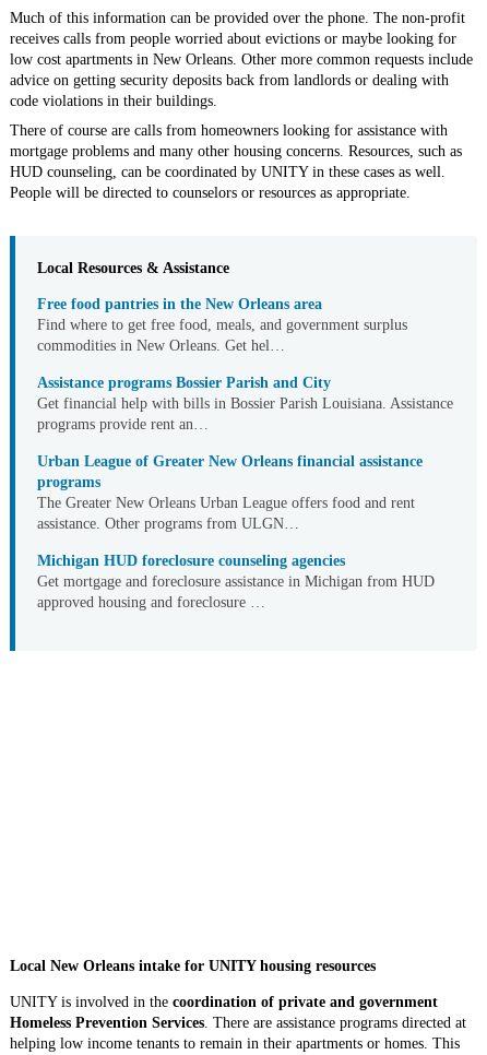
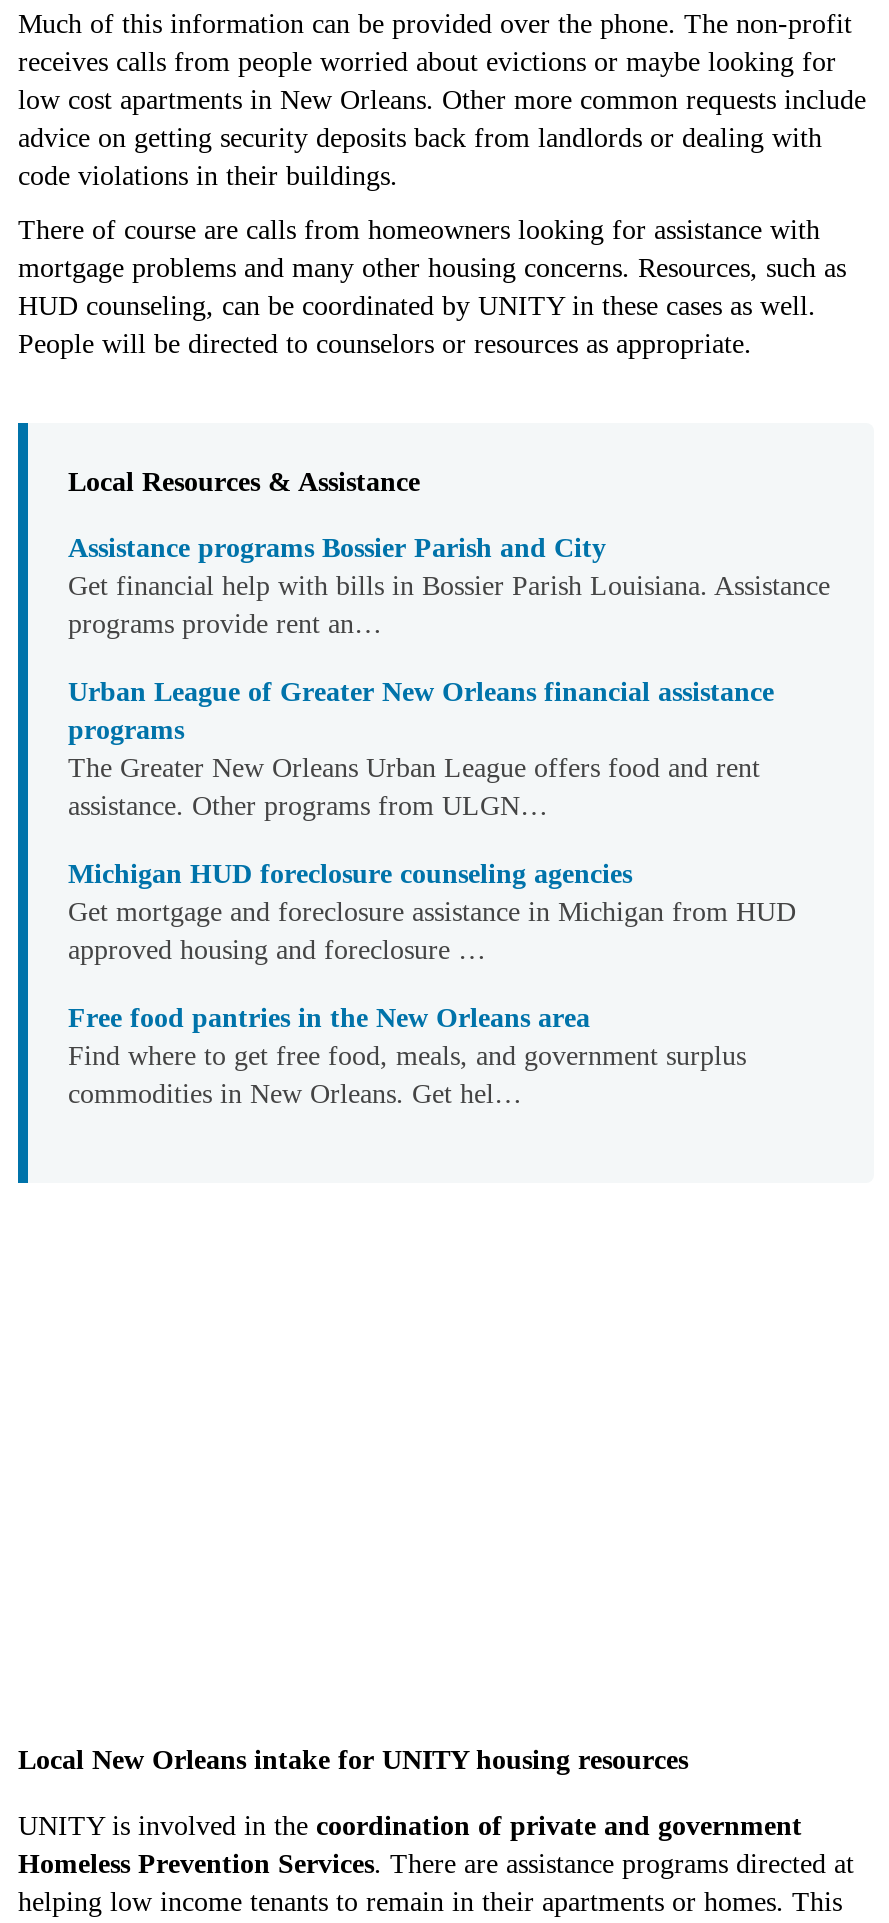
moved down: Free food pantries in the New Orleans area | Find where to get free food, meals, and government surplus | commodities in New Orleans. Get hel…

moved up: Assistance programs Bossier Parish and City | Get financial help with bills in Bossier Parish Louisiana. Assistance | programs provide rent an… | ... | Get mortgage and foreclosure assistance in Michigan from HUD | approved housing and foreclosure …
